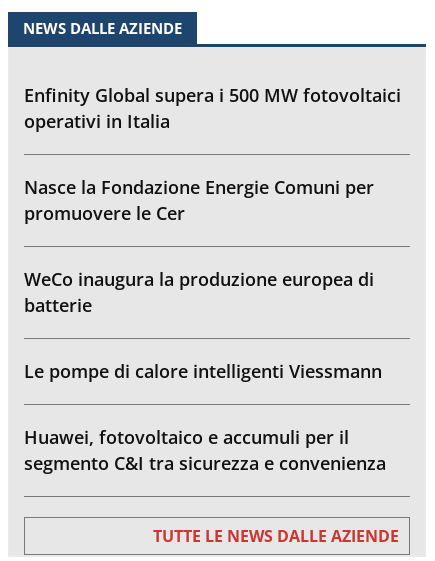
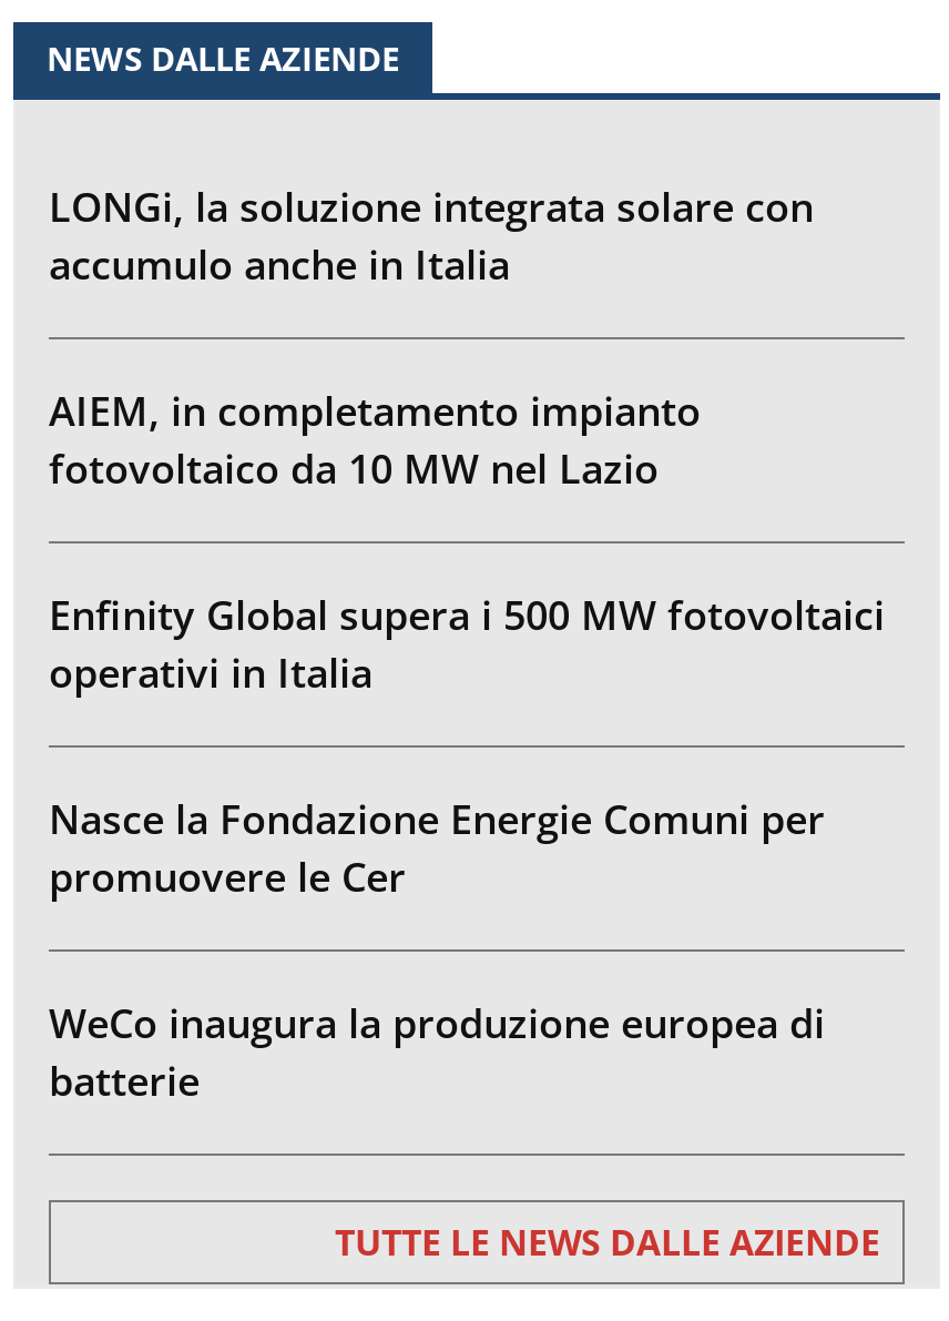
+ LONGi, la soluzione integrata solare con
+ accumulo anche in Italia
+ AIEM, in completamento impianto
+ fotovoltaico da 10 MW nel Lazio

moved down: Enfinity Global supera i 500 MW fotovoltaici | operativi in Italia | Nasce la Fondazione Energie Comuni per | promuovere le Cer | WeCo inaugura la produzione europea di | batterie

- Le pompe di calore intelligenti Viessmann
- Huawei, fotovoltaico e accumuli per il
- segmento C&I tra sicurezza e convenienza
